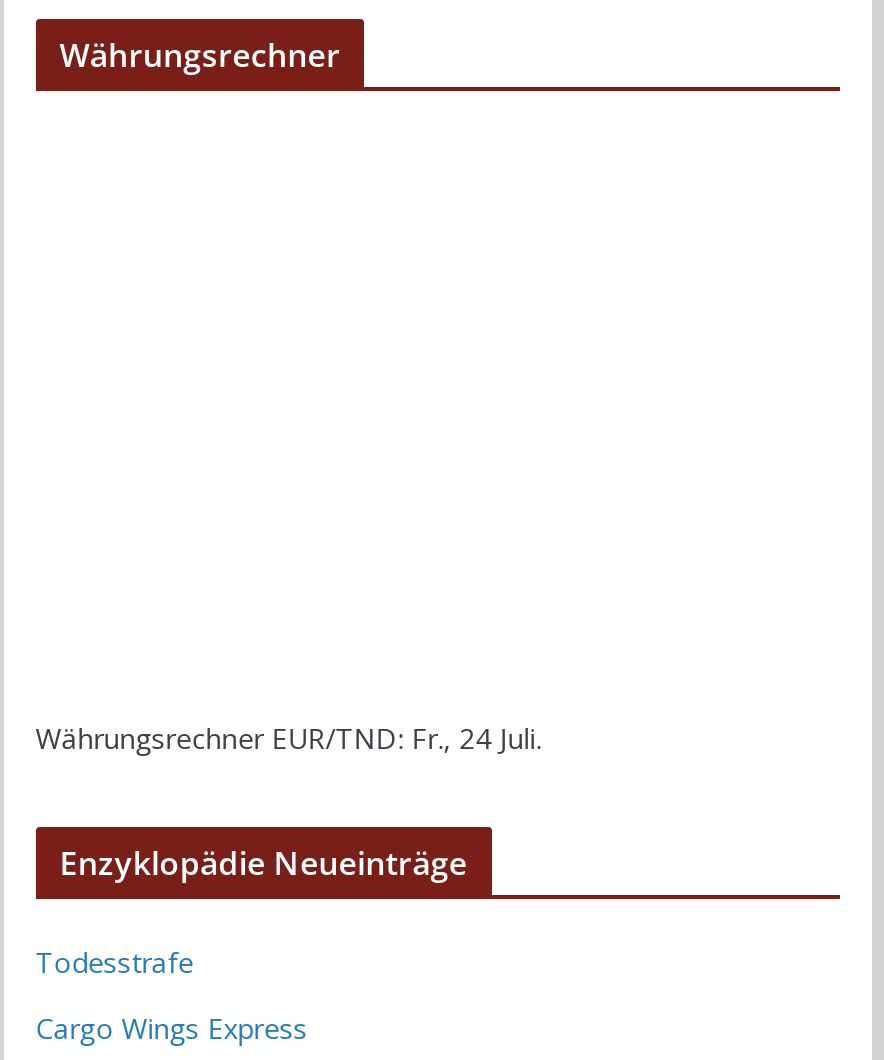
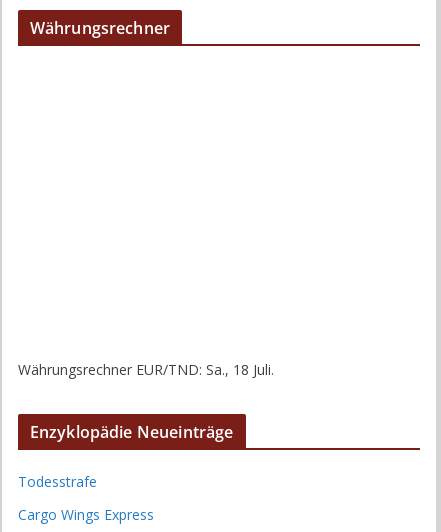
- Währungsrechner EUR/TND: Fr., 24 Juli.
+ Währungsrechner EUR/TND: Sa., 18 Juli.
